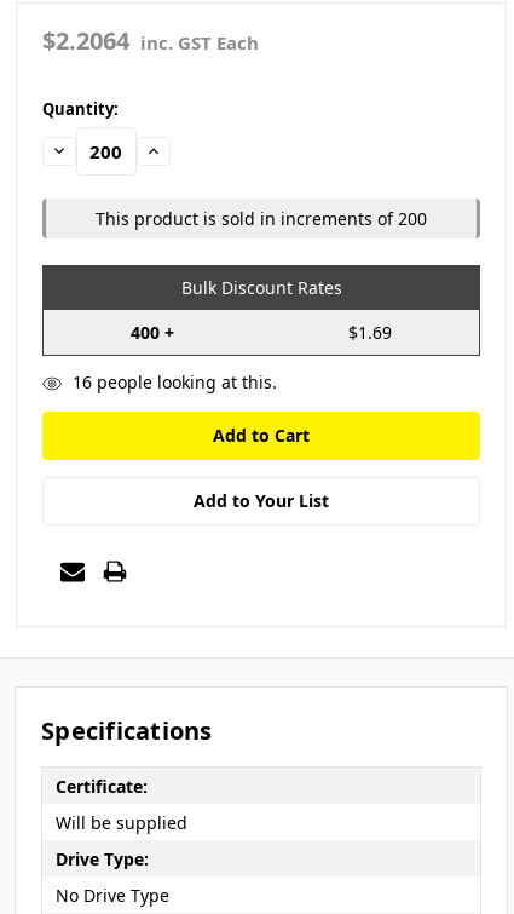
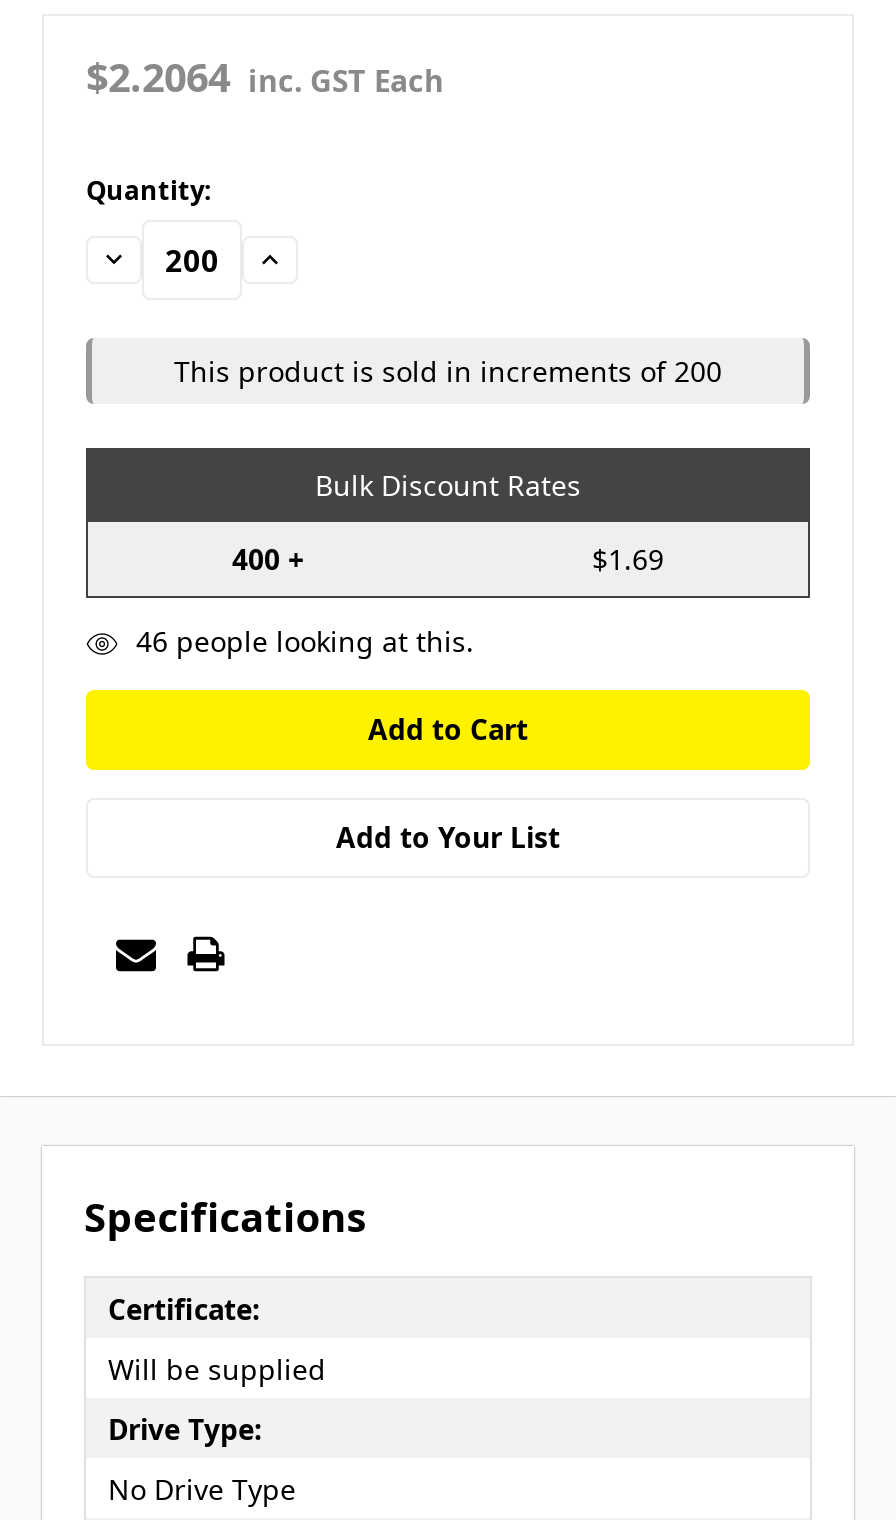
- 16 people looking at this.
+ 46 people looking at this.
